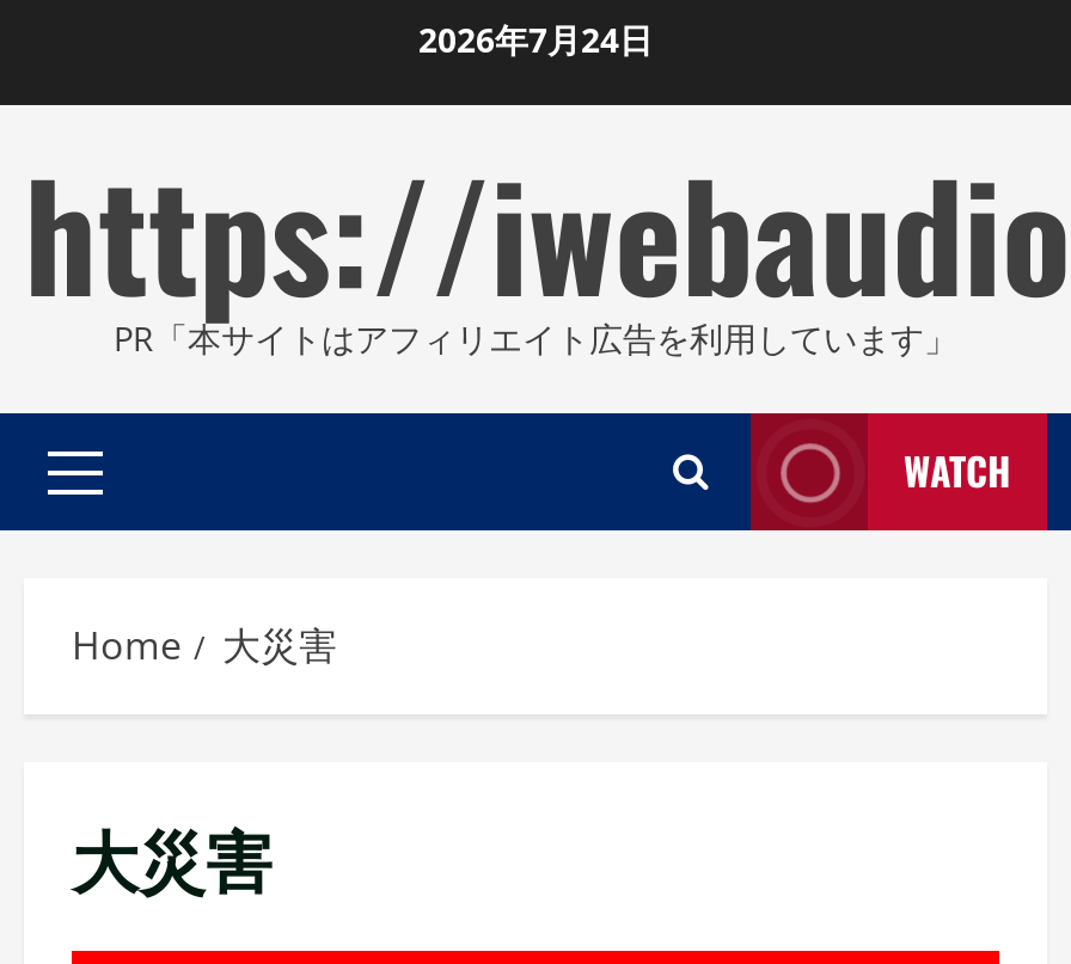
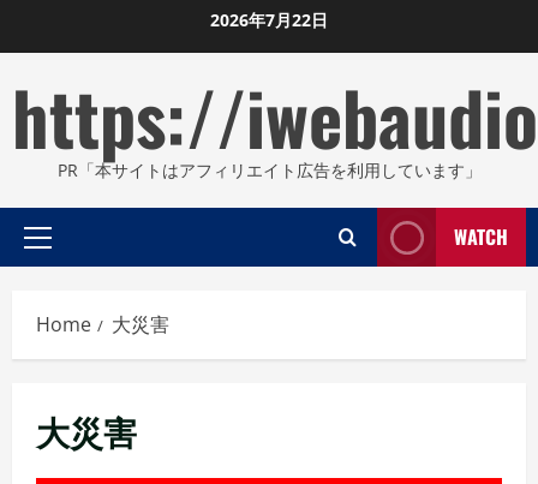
- 2026年7月24日
+ 2026年7月22日
